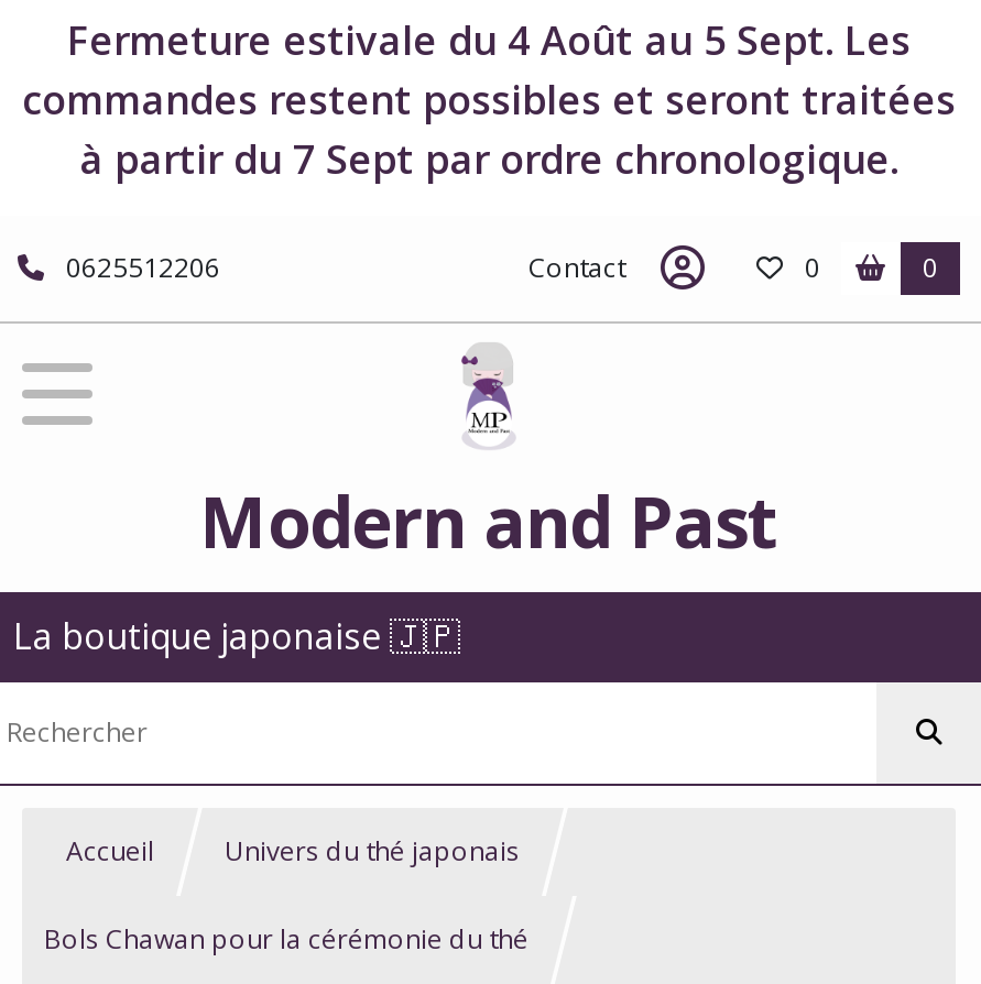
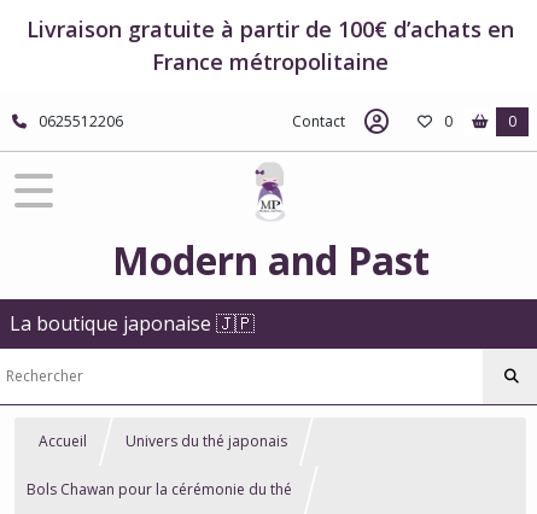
- Fermeture estivale du 4 Août au 5 Sept. Les
- commandes restent possibles et seront traitées
- à partir du 7 Sept par ordre chronologique.
+ Livraison gratuite à partir de 100€ d’achats en
+ France métropolitaine
